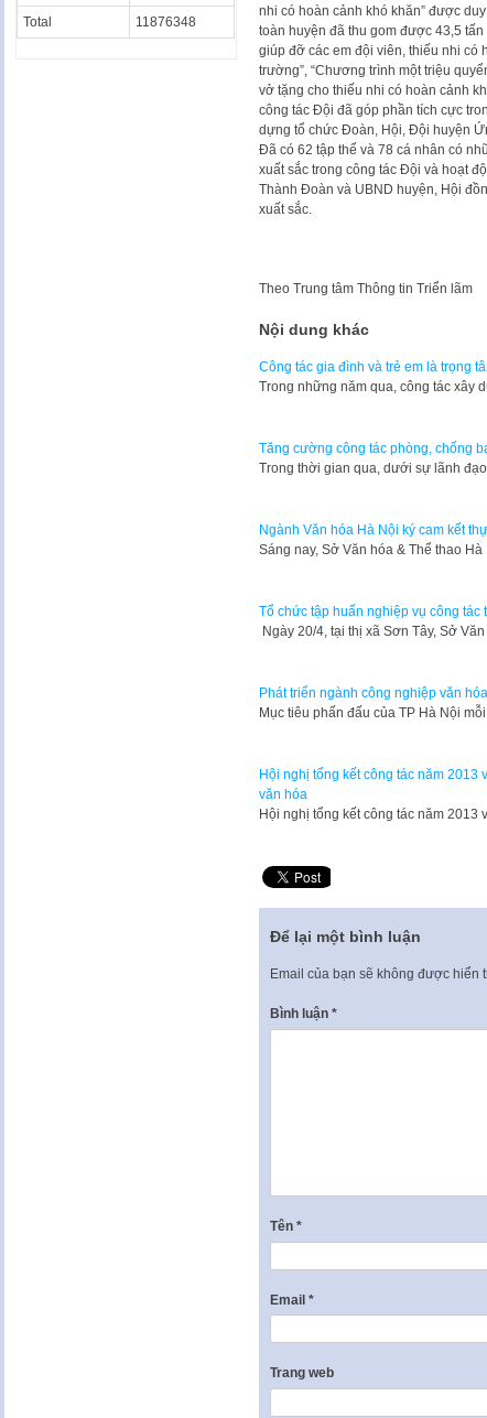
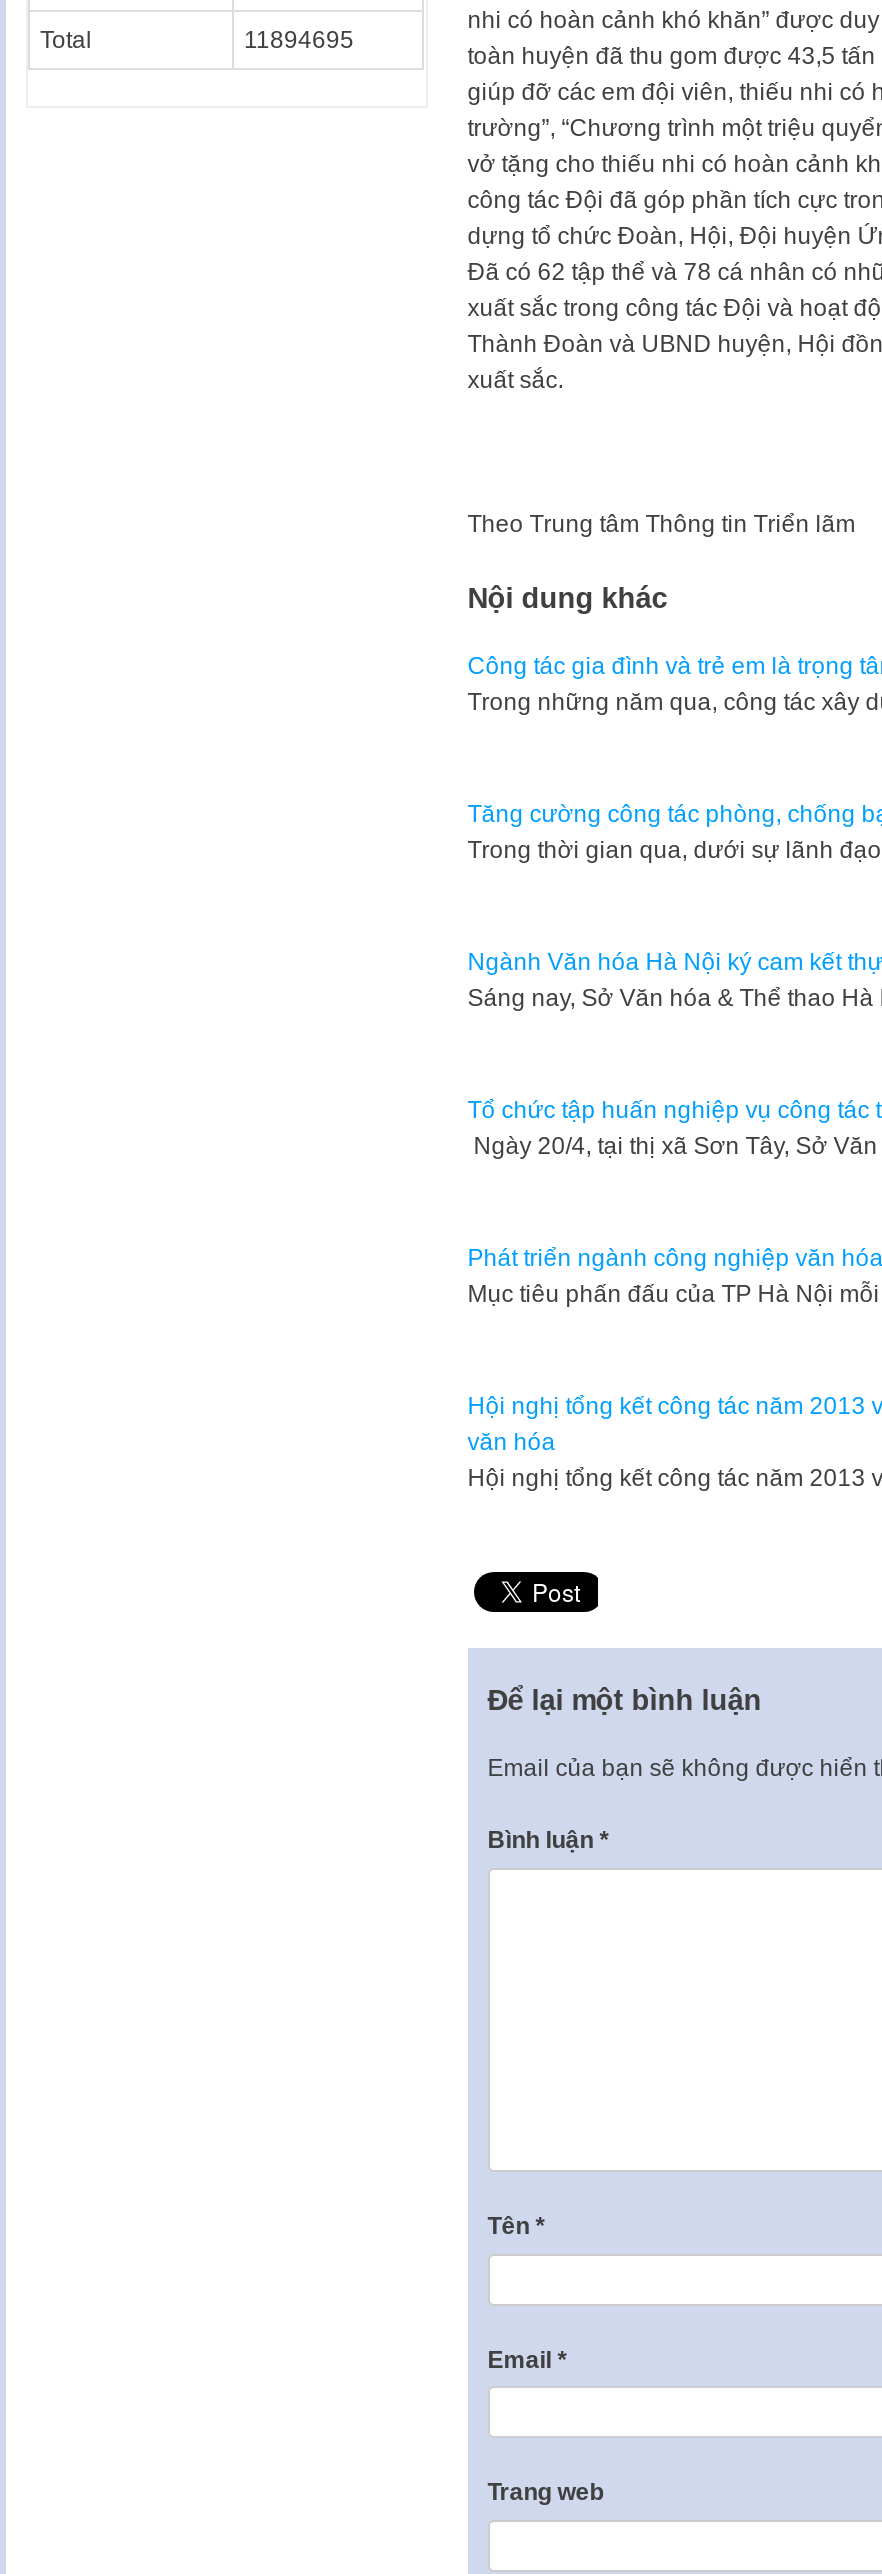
- 11876348
+ 11894695
